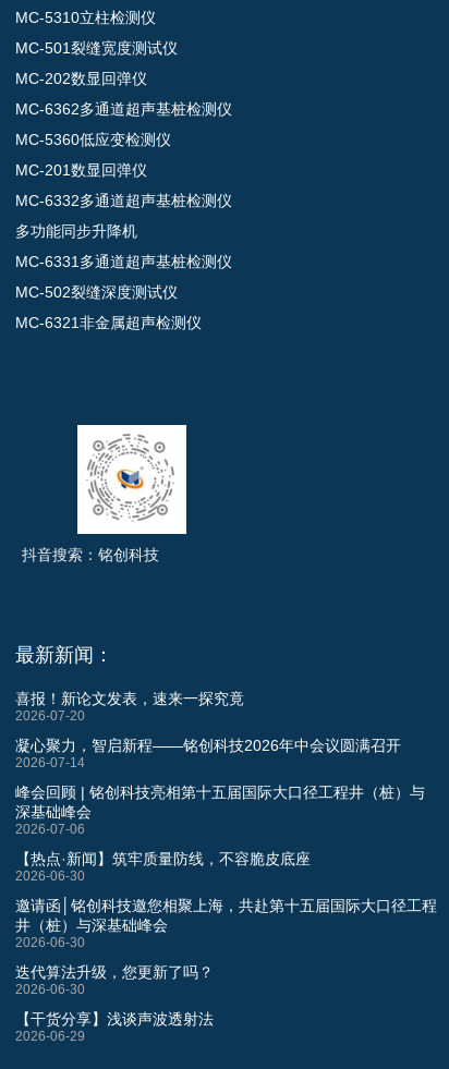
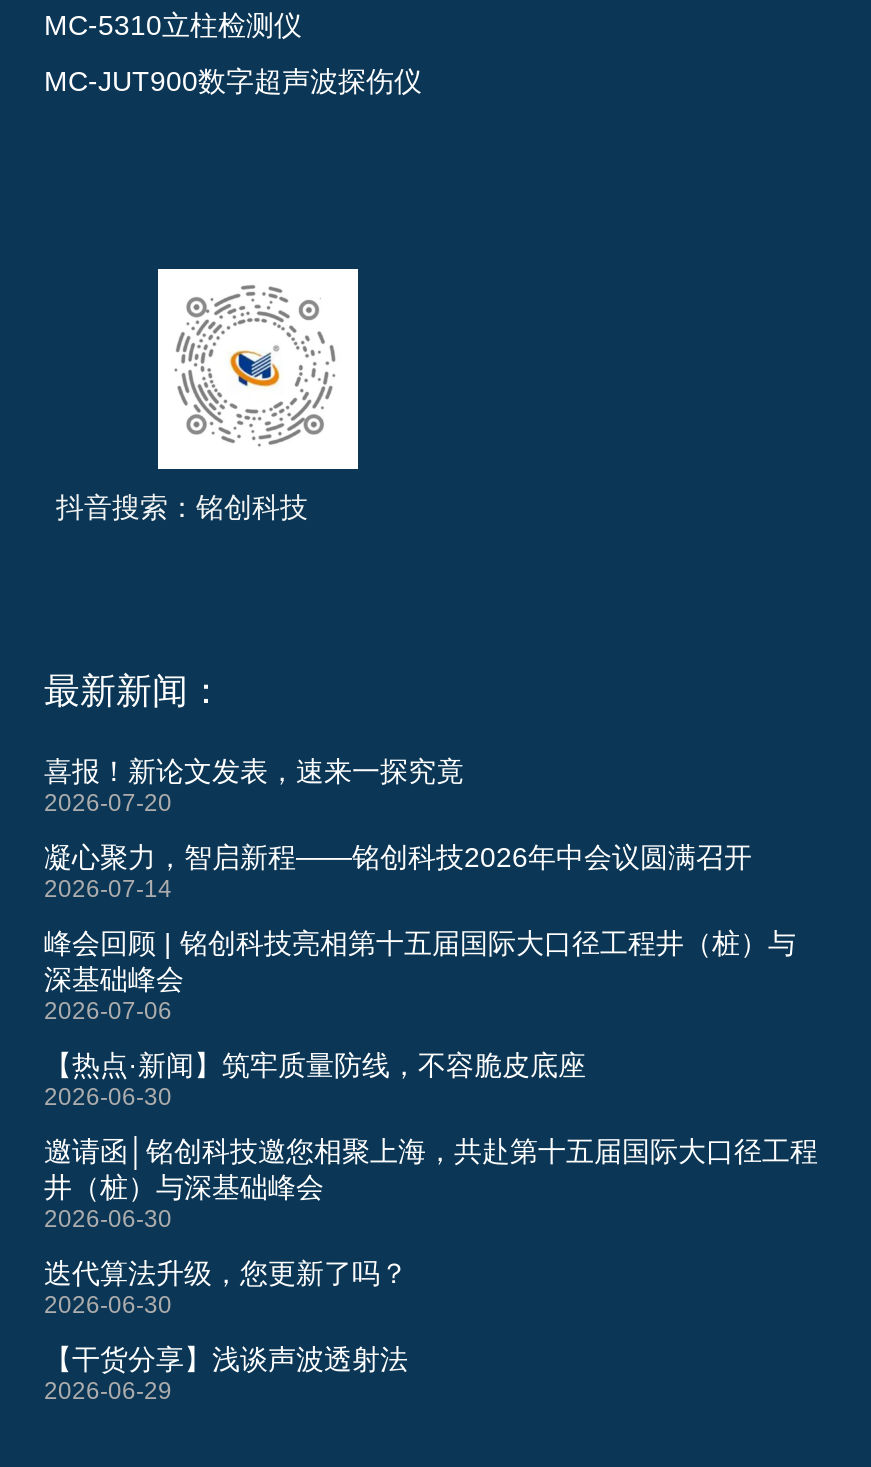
- MC-501裂缝宽度测试仪
- MC-202数显回弹仪
- MC-6362多通道超声基桩检测仪
- MC-5360低应变检测仪
- MC-201数显回弹仪
- MC-6332多通道超声基桩检测仪
- 多功能同步升降机
- MC-6331多通道超声基桩检测仪
- MC-502裂缝深度测试仪
- MC-6321非金属超声检测仪
+ MC-JUT900数字超声波探伤仪
